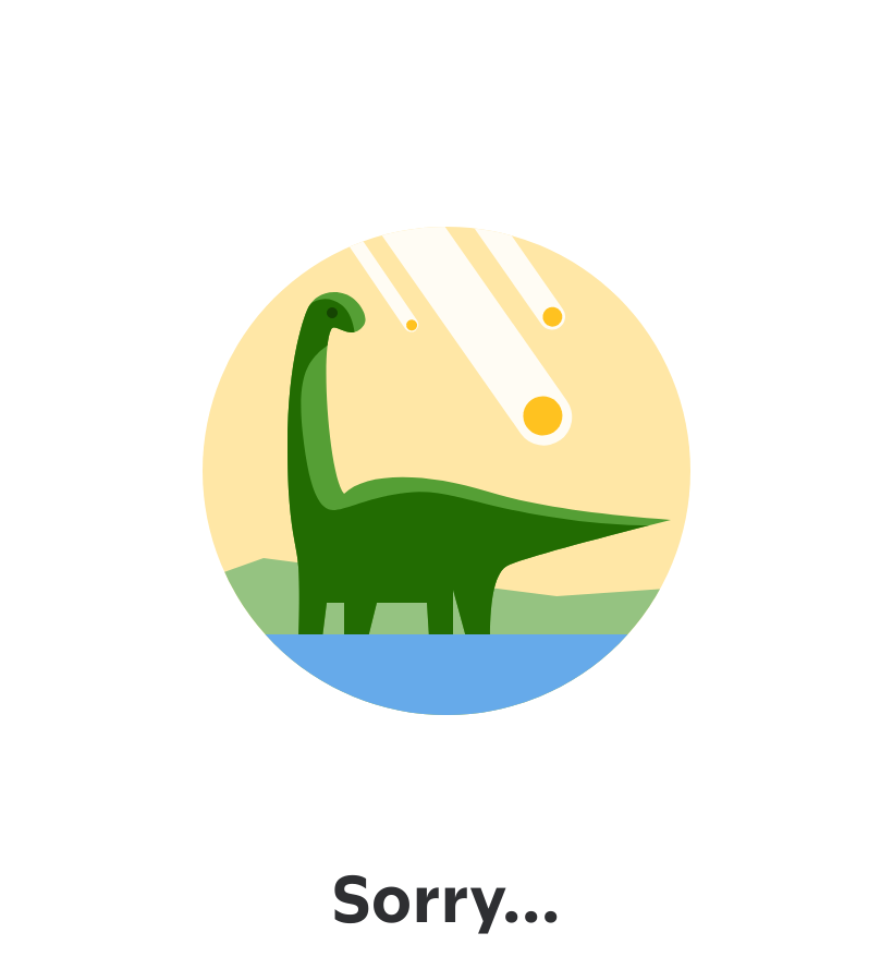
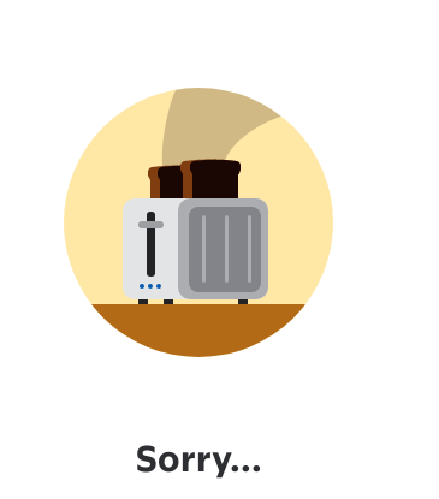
- [image]
+ [image]
